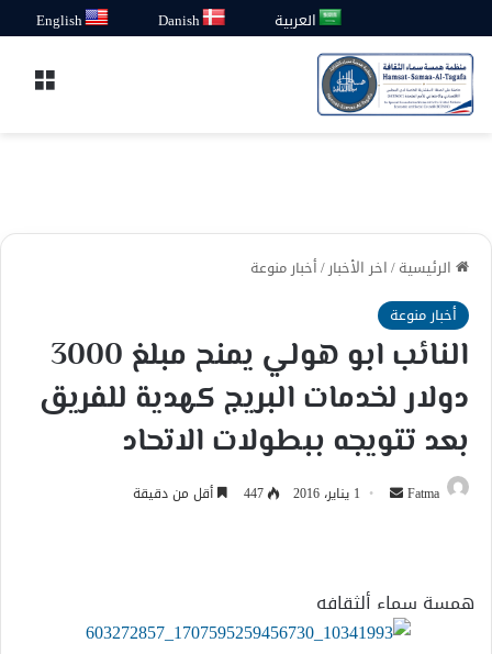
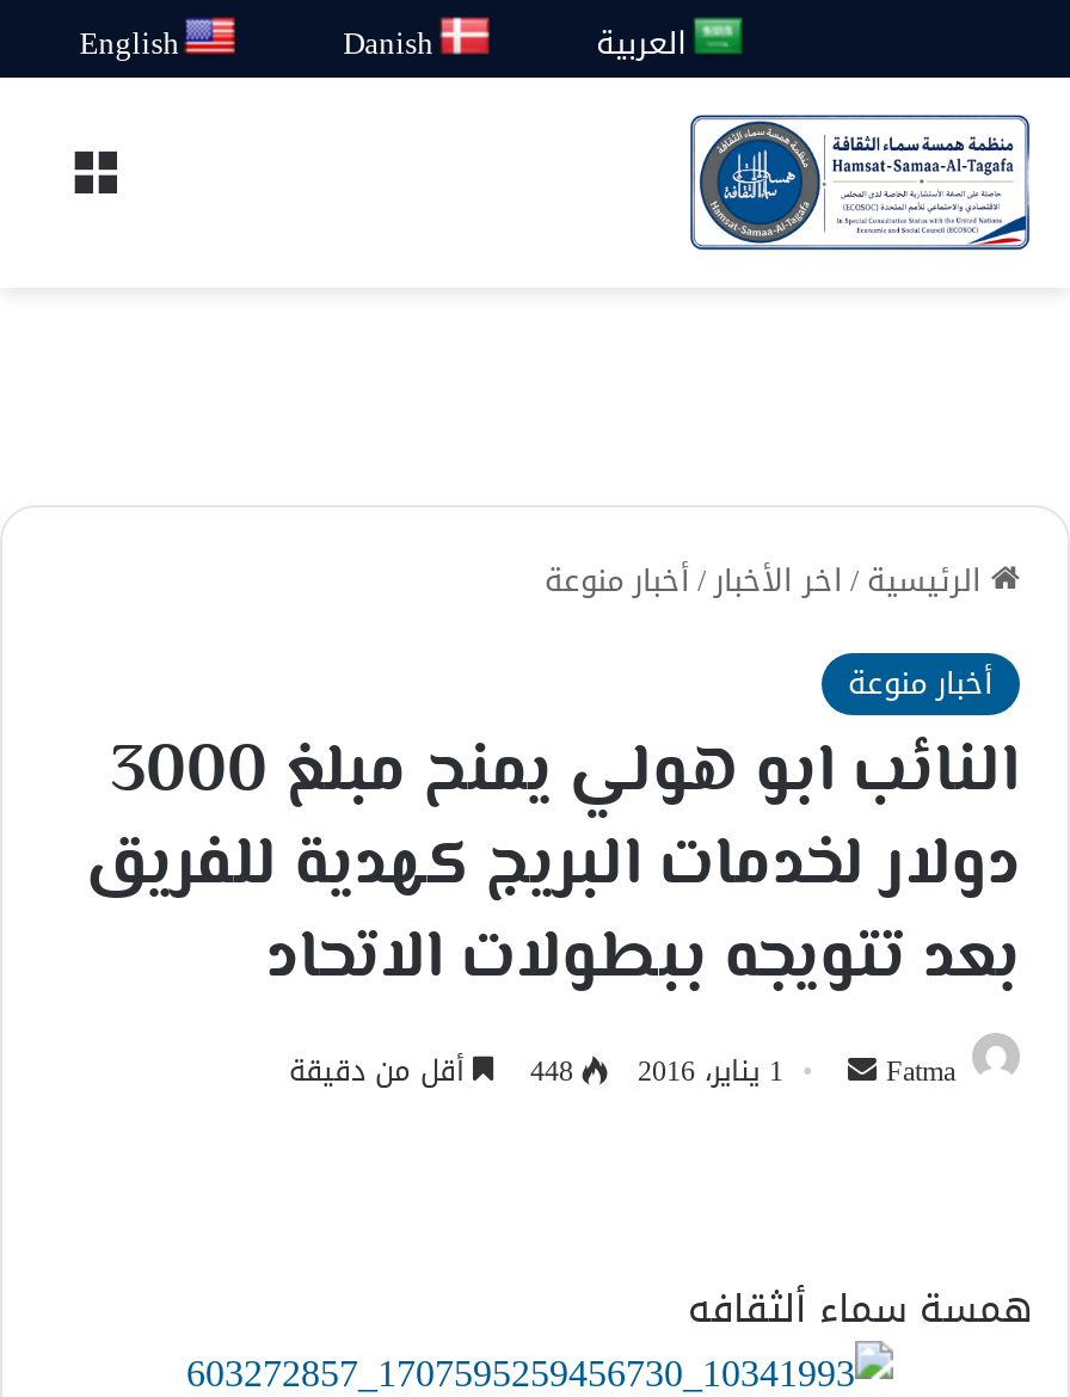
- 447 أقل من دقيقة
+ 448 أقل من دقيقة
